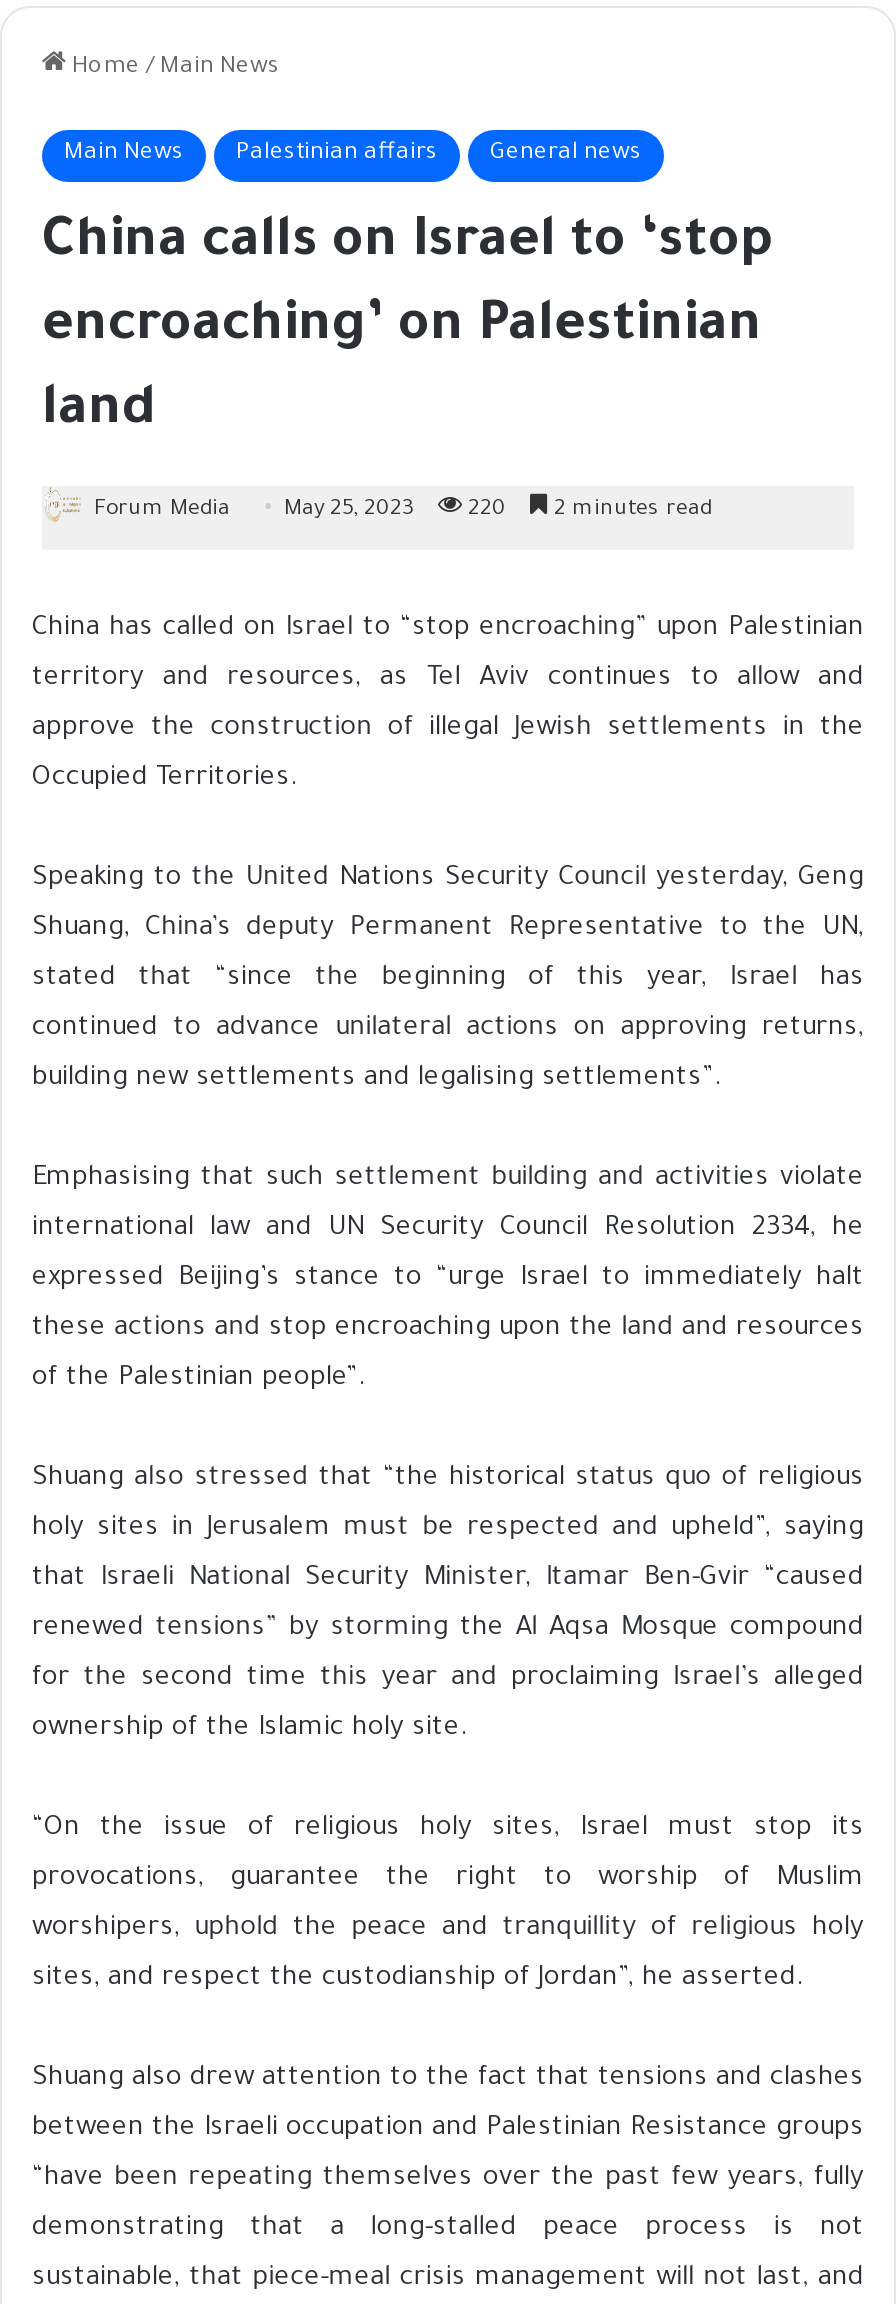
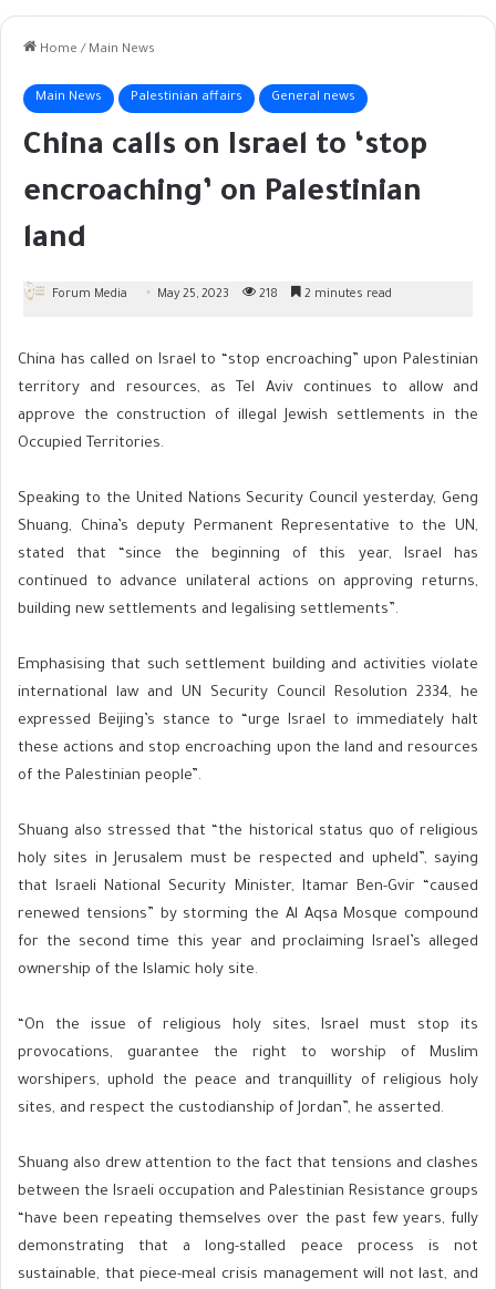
- May 25, 2023 220 2 minutes read
+ May 25, 2023 218 2 minutes read
